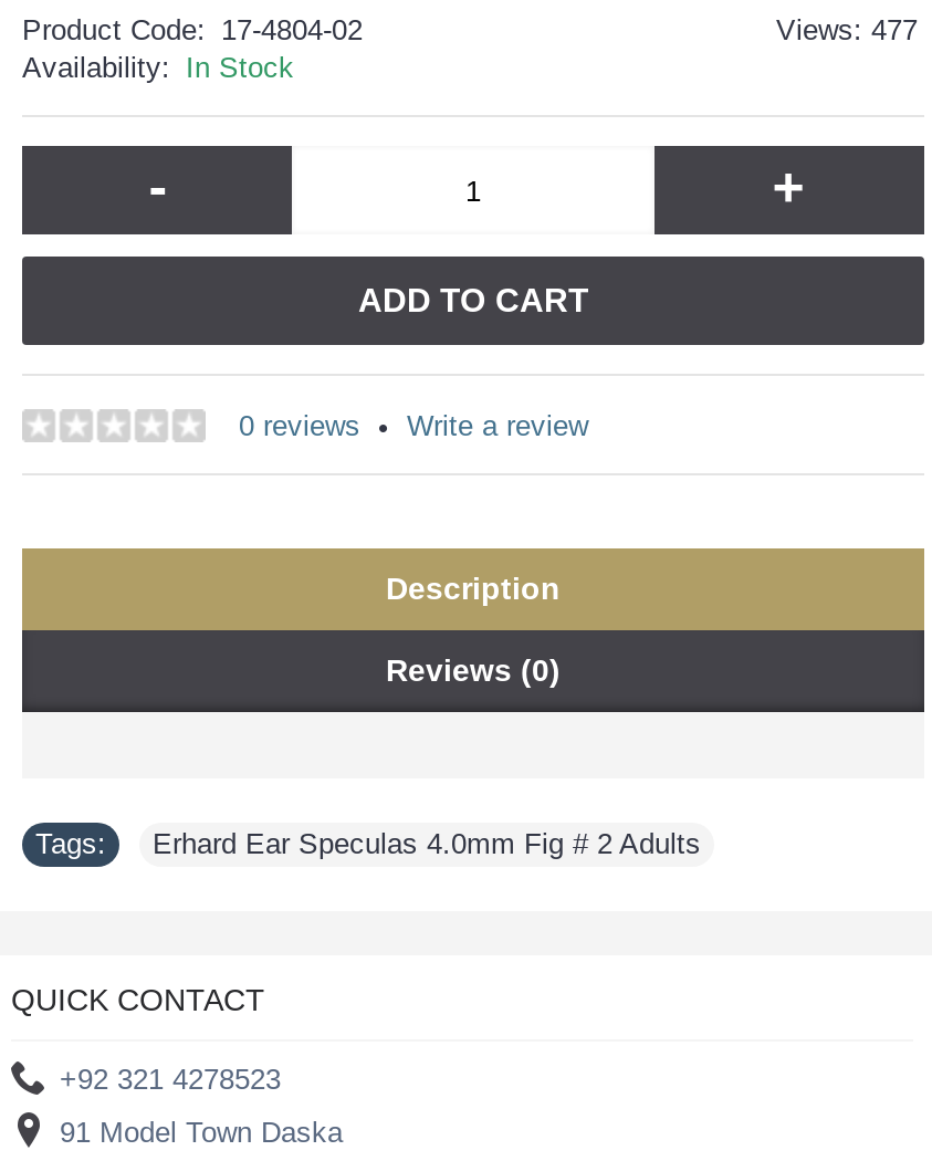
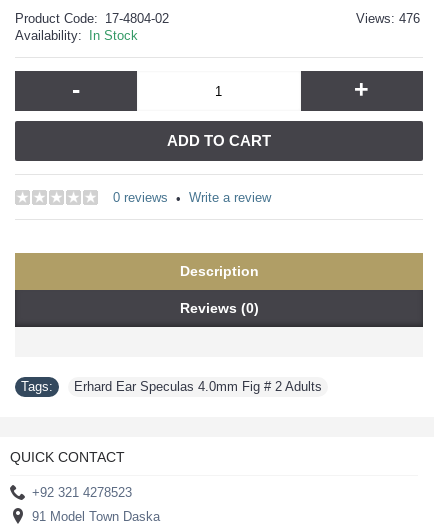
- Views: 477
+ Views: 476
